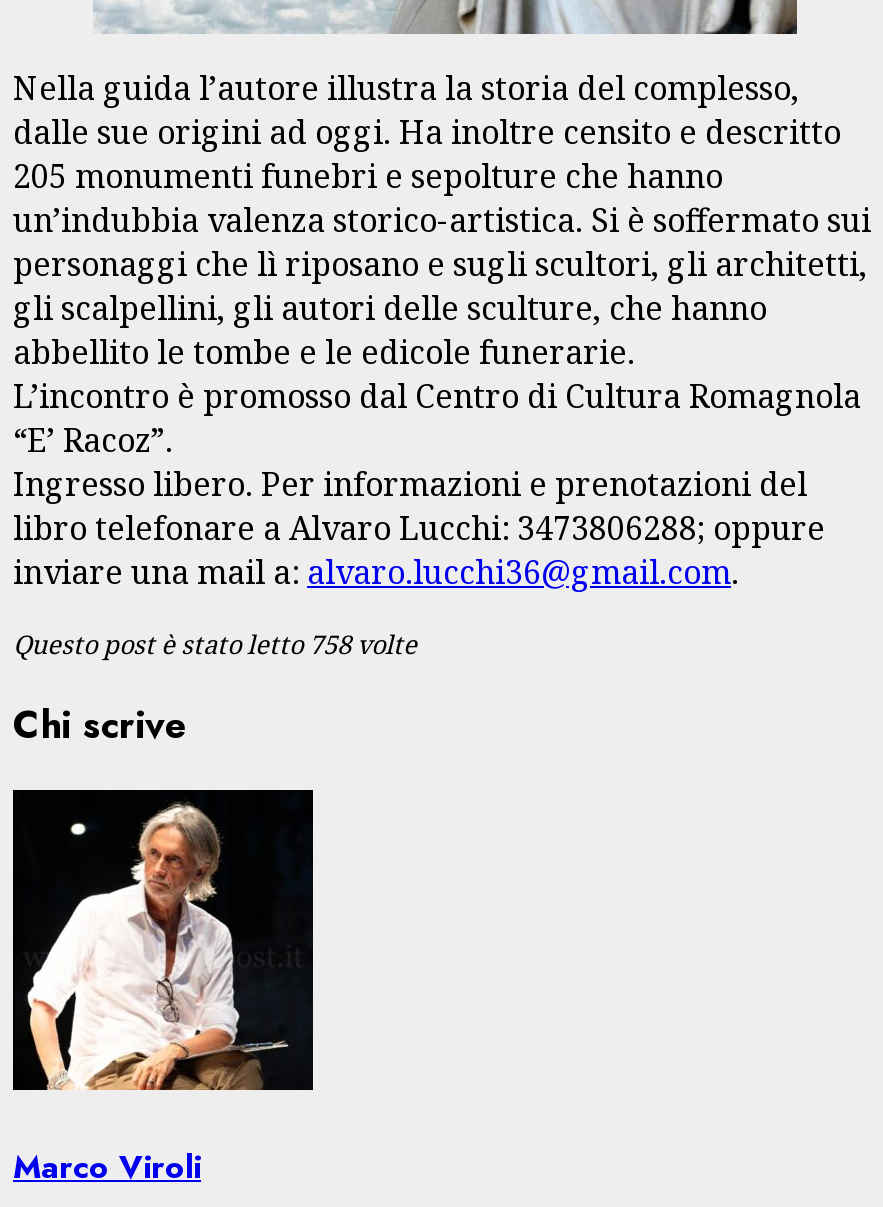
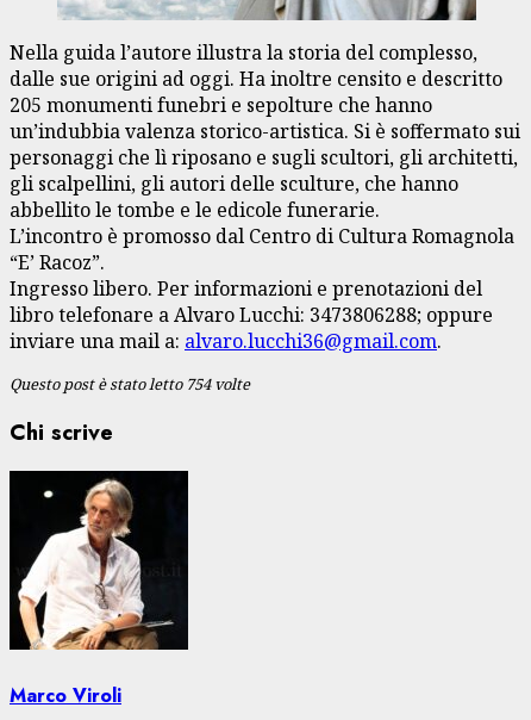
- Questo post è stato letto 758 volte
+ Questo post è stato letto 754 volte
